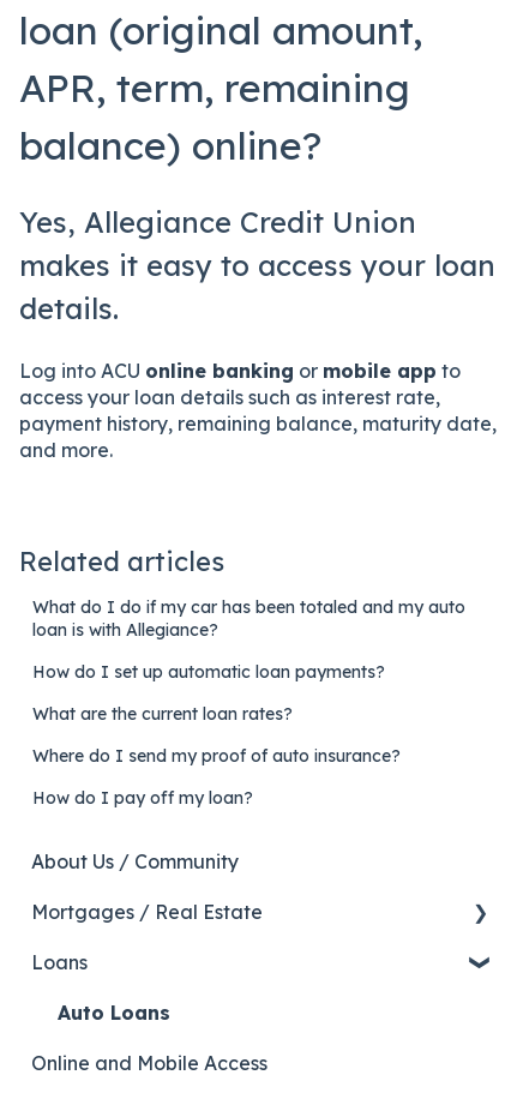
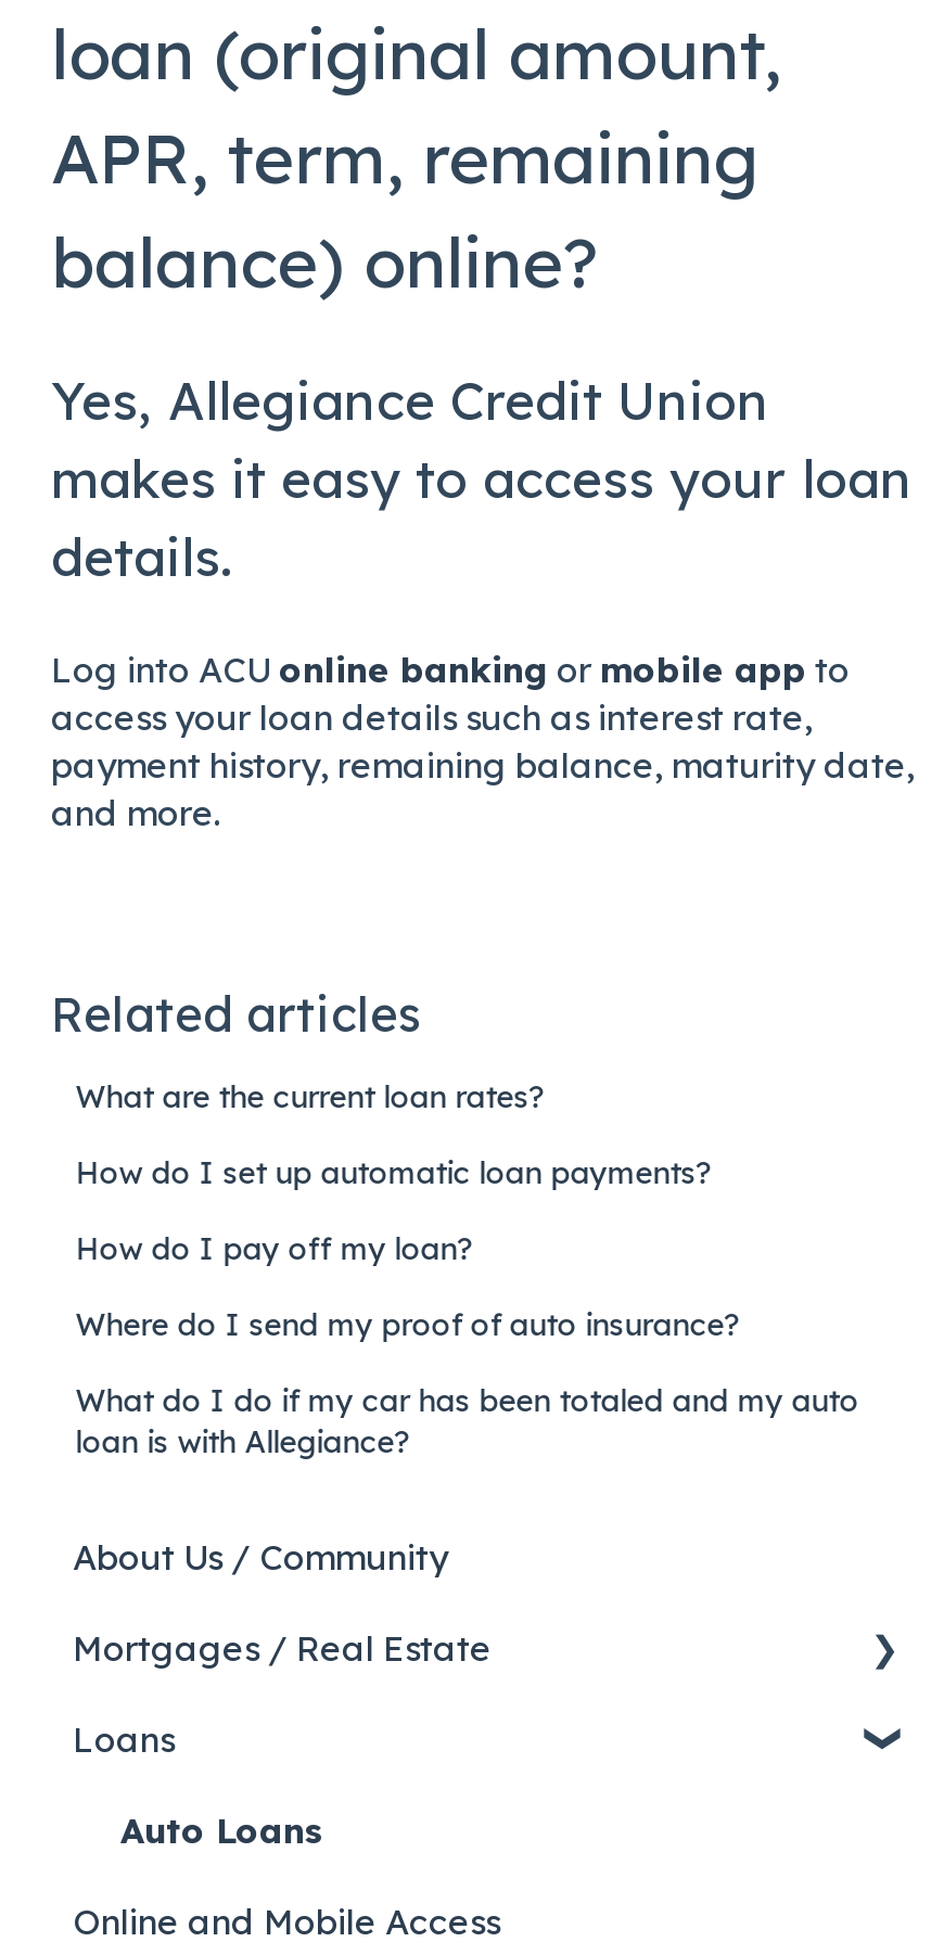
moved down: What do I do if my car has been totaled and my auto | loan is with Allegiance?

moved up: How do I set up automatic loan payments? | What are the current loan rates? | Where do I send my proof of auto insurance? | How do I pay off my loan?
